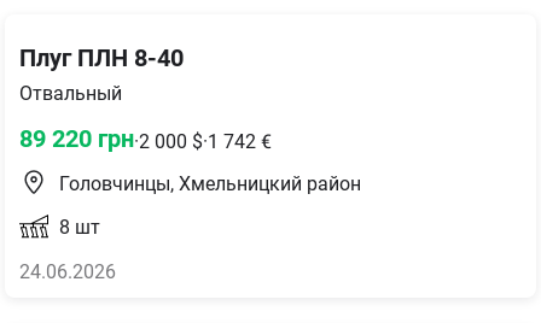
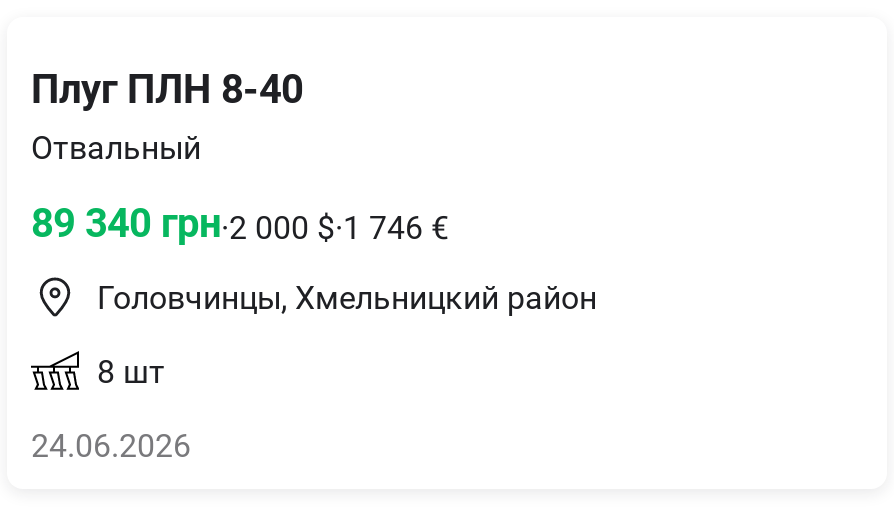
- 89 220 грн·2 000 $·1 742 €
+ 89 340 грн·2 000 $·1 746 €
